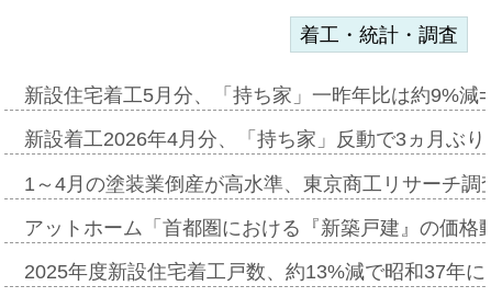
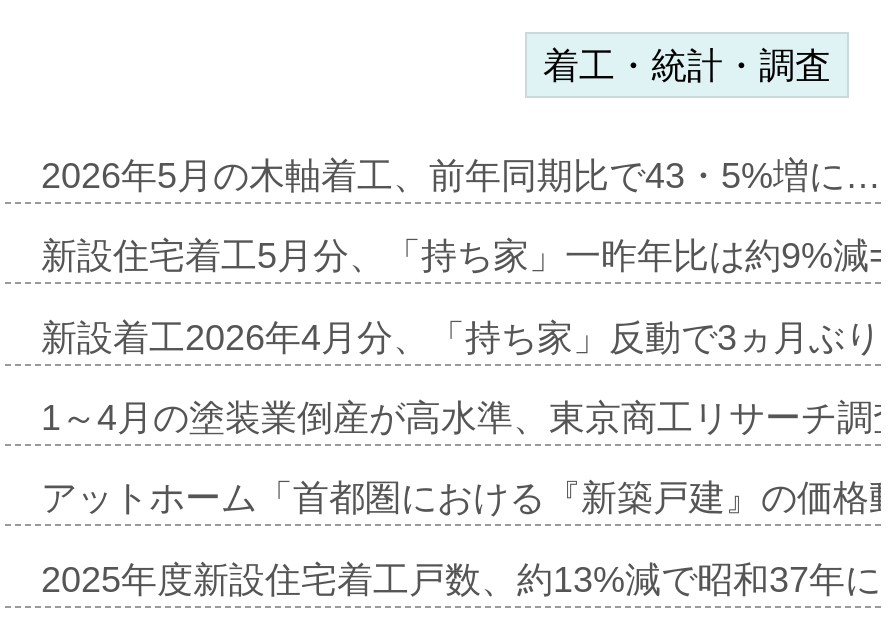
+ 2026年5月の木軸着工、前年同期比で43・5%増に…
